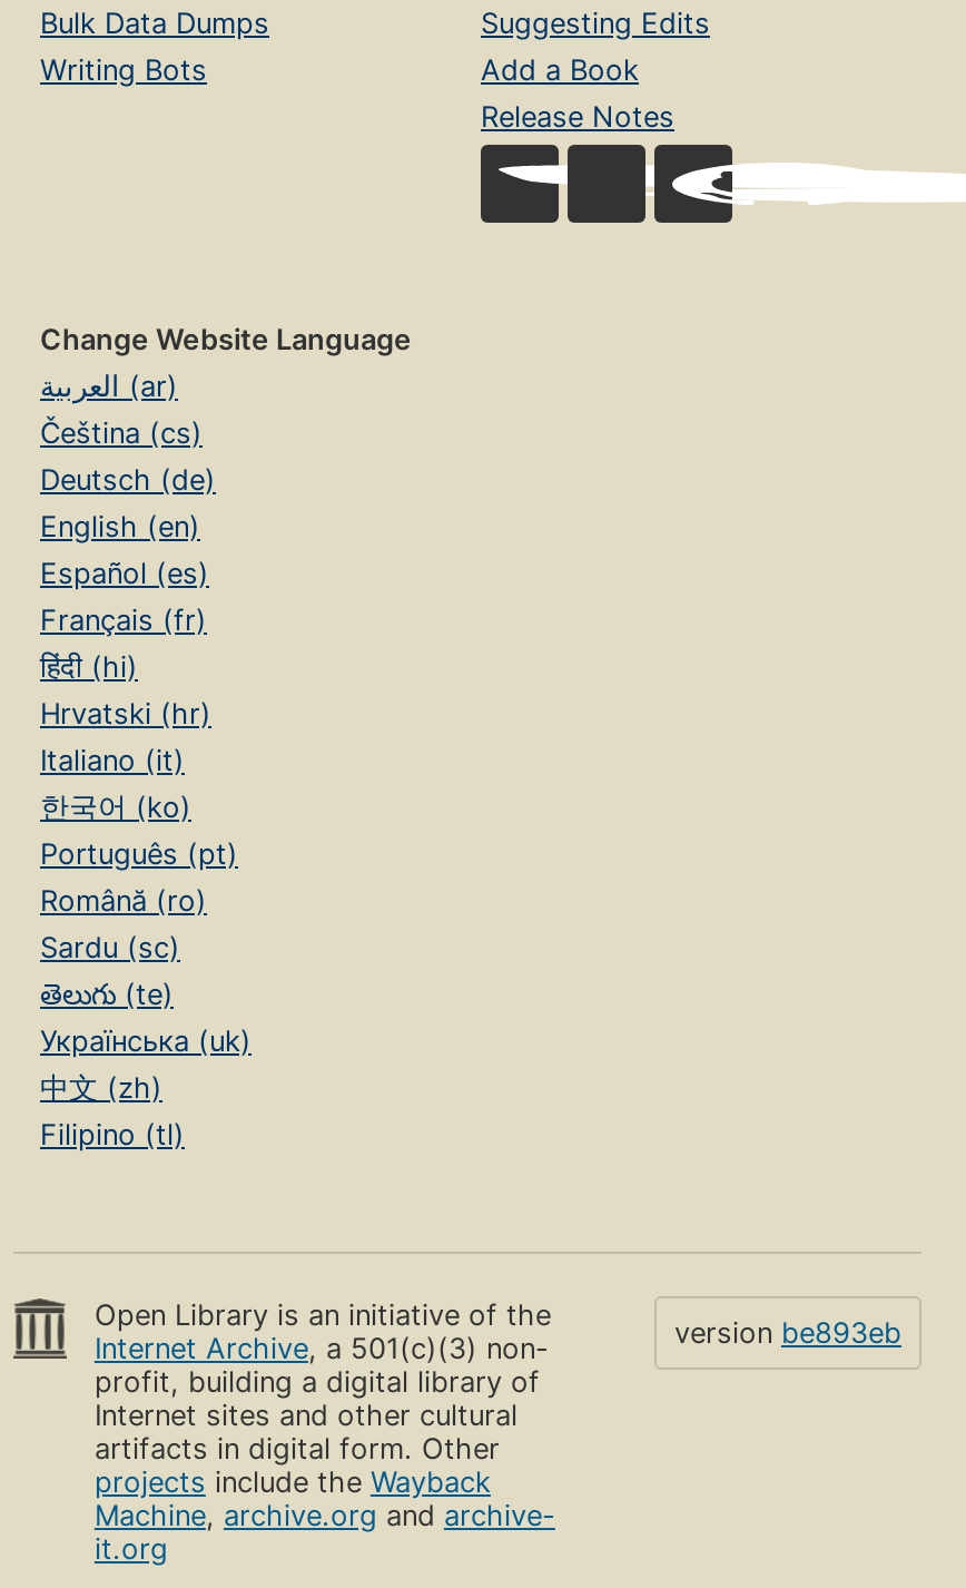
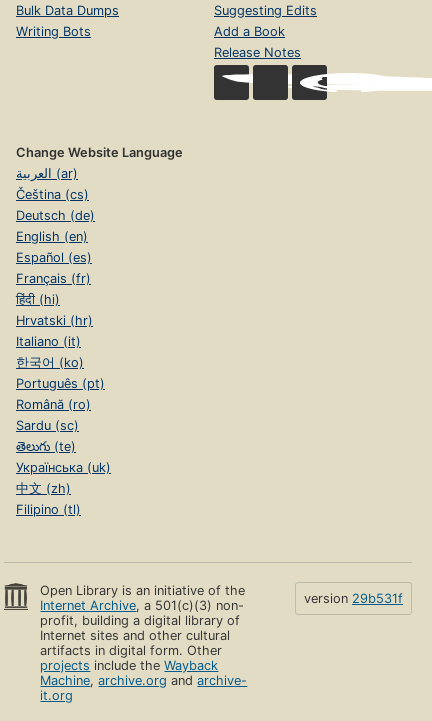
- version be893eb
+ version 29b531f
